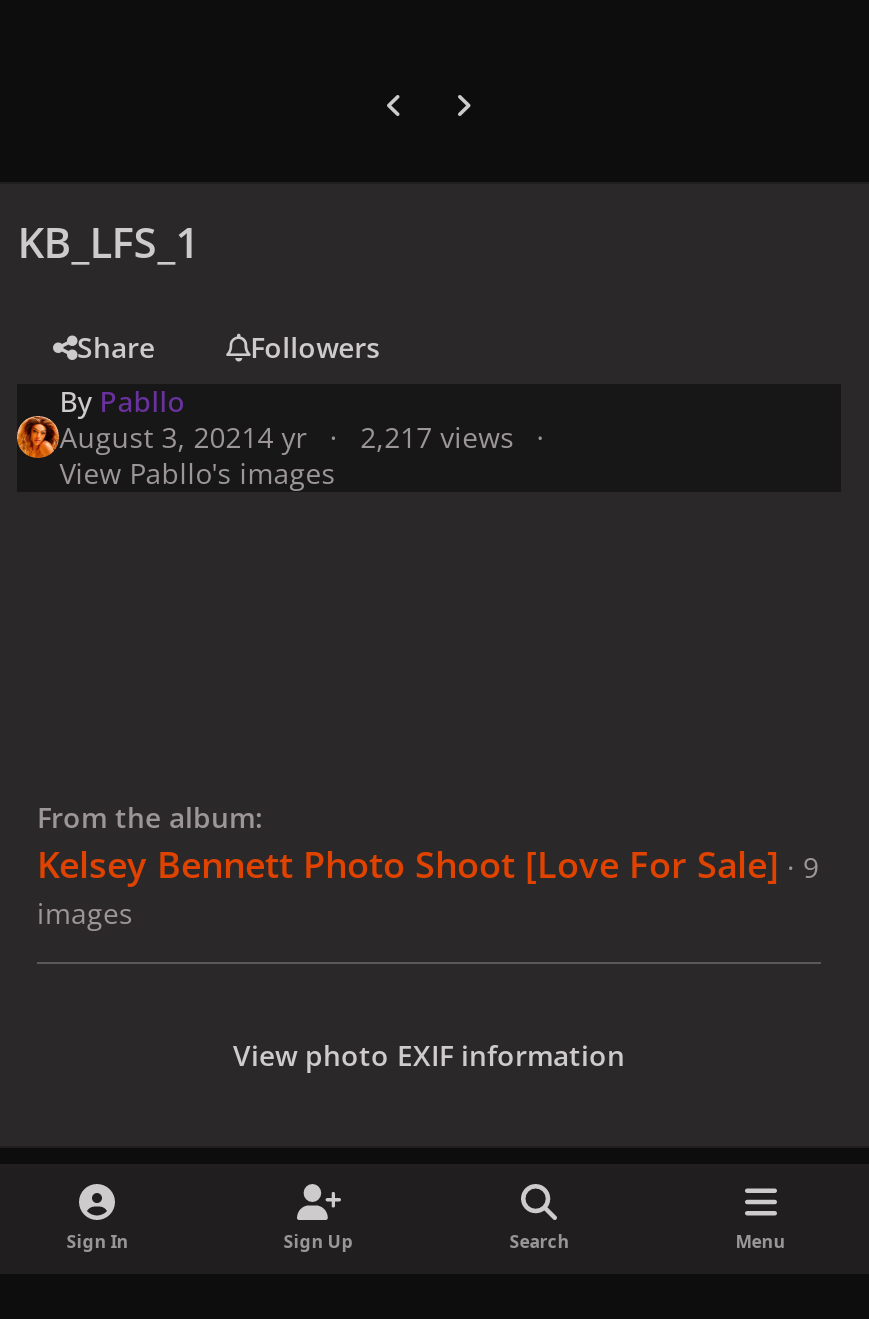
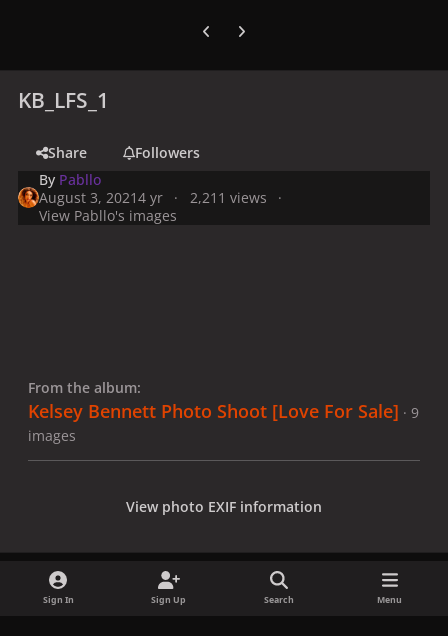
- August 3, 2021 4 yr 2,217 views
+ August 3, 2021 4 yr 2,211 views
